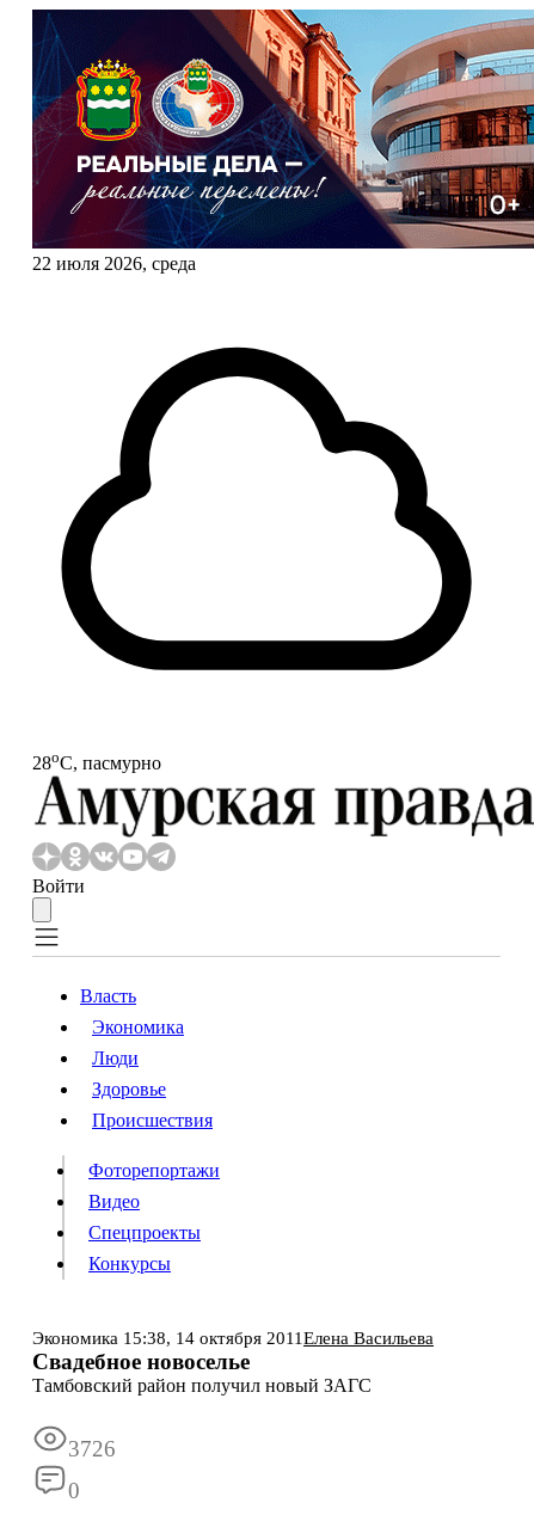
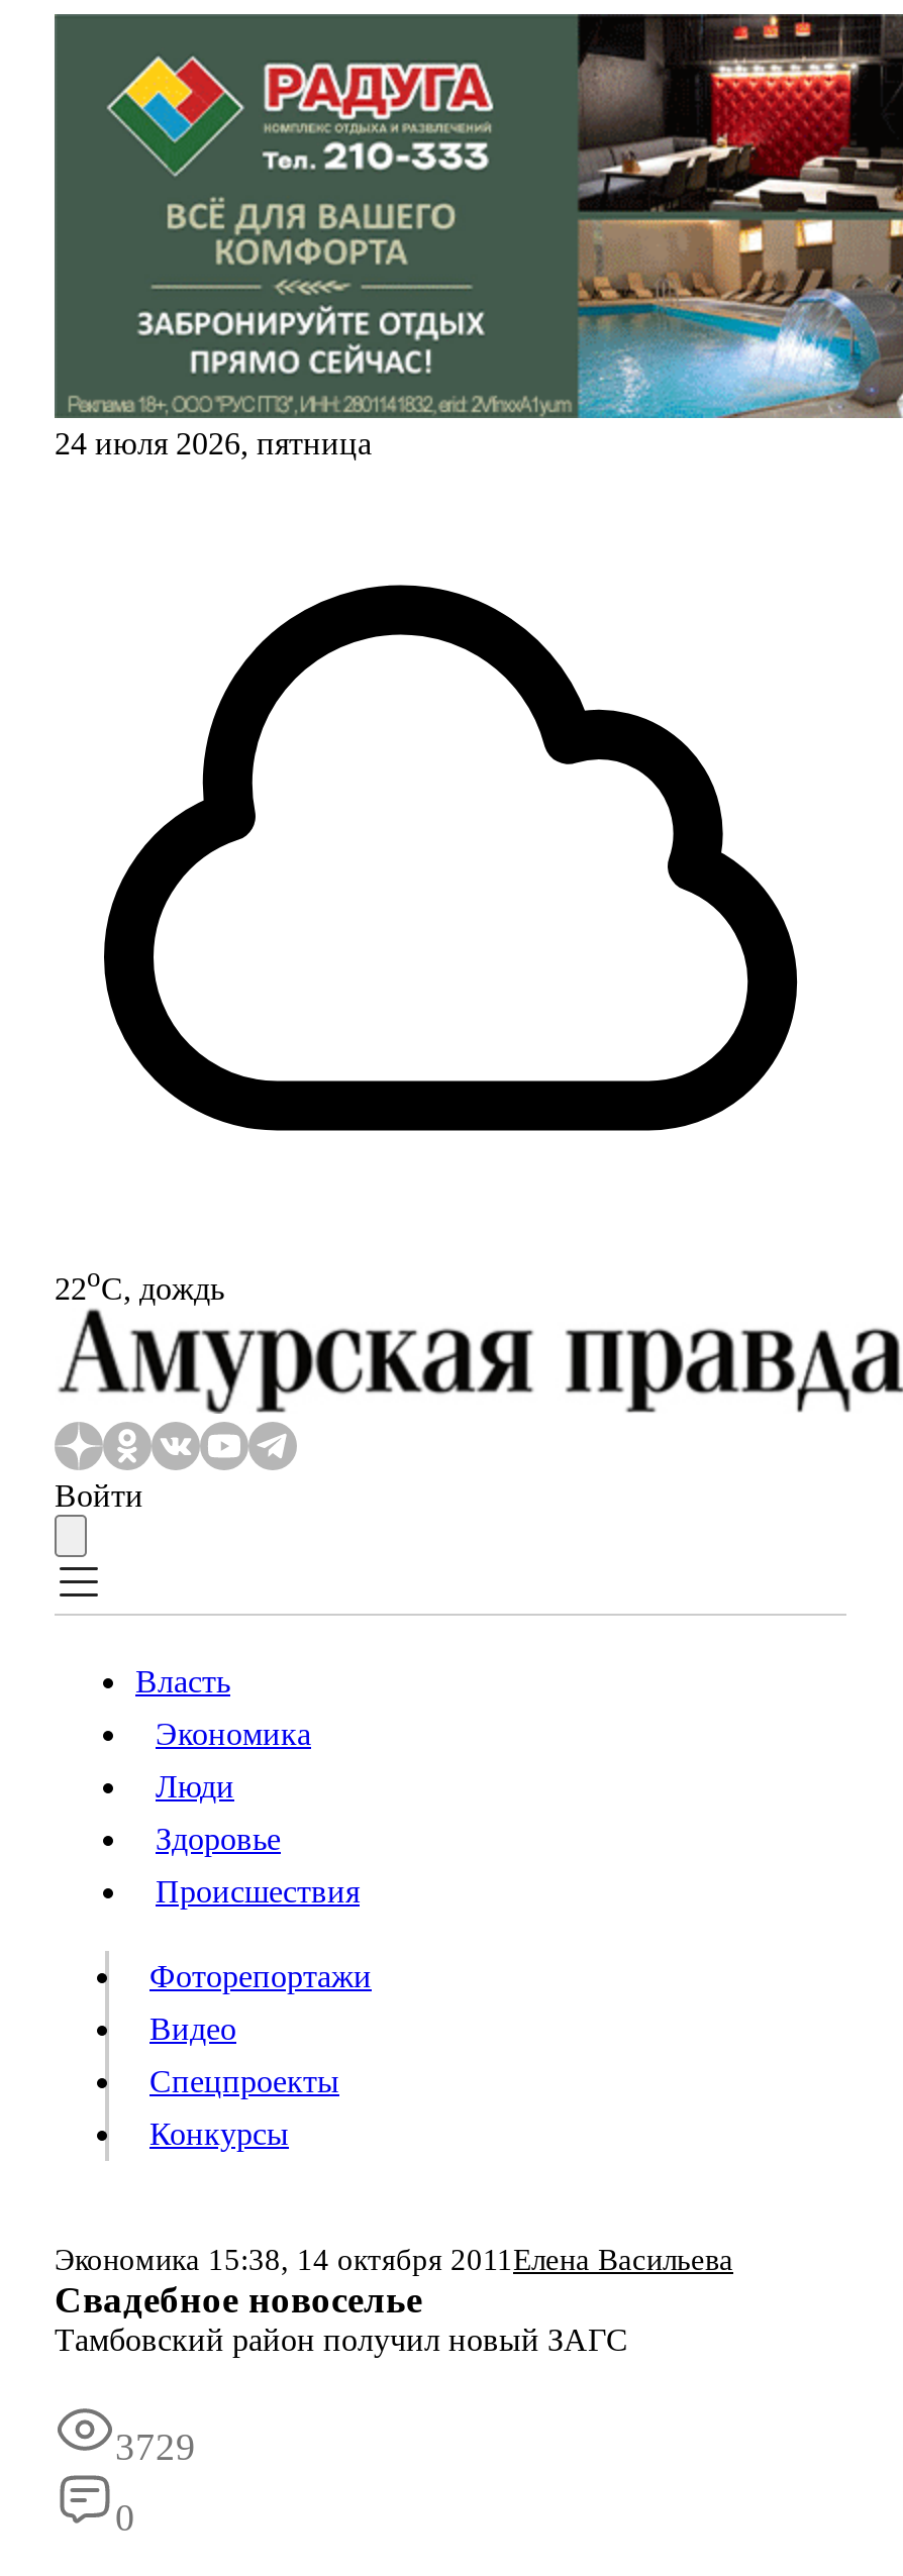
- [image]
- 22 июля 2026, среда
+ [image]
+ 24 июля 2026, пятница

- 28oС, пасмурно
+ 22oС, дождь

- 3726
+ 3729
